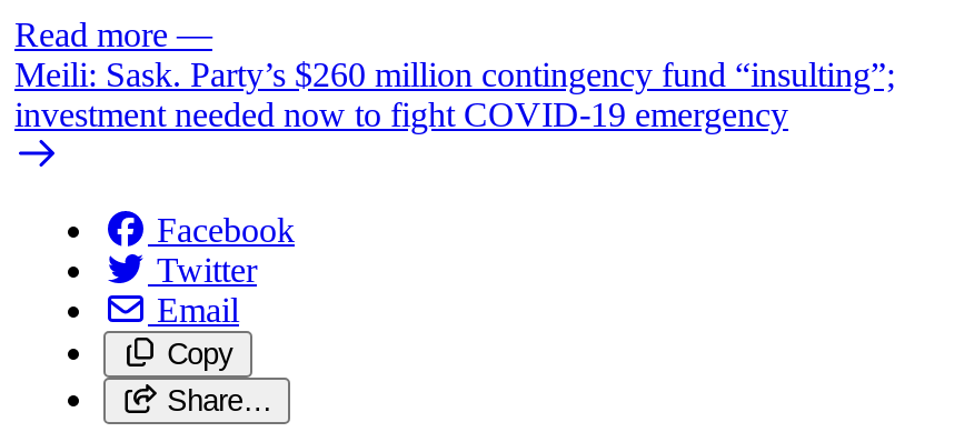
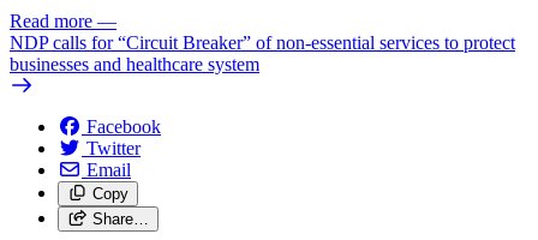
- Meili: Sask. Party’s $260 million contingency fund “insulting”;
- investment needed now to fight COVID-19 emergency
+ NDP calls for “Circuit Breaker” of non-essential services to protect
+ businesses and healthcare system
